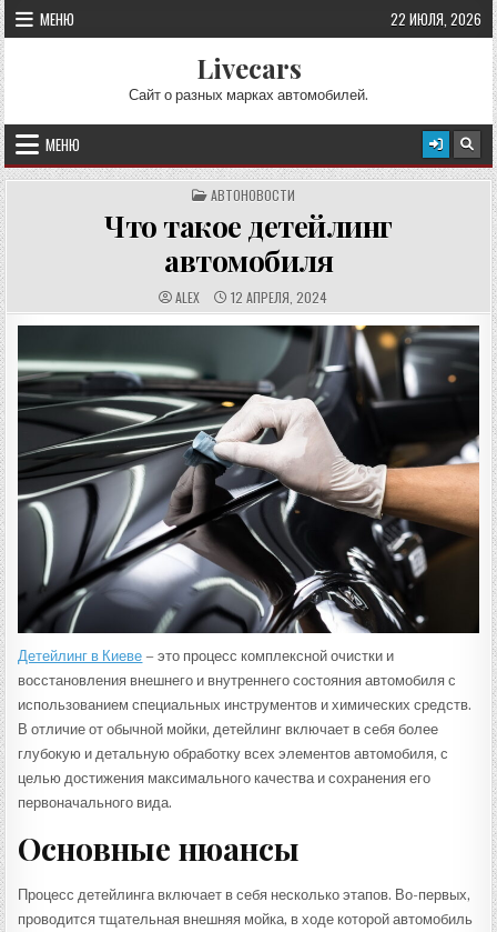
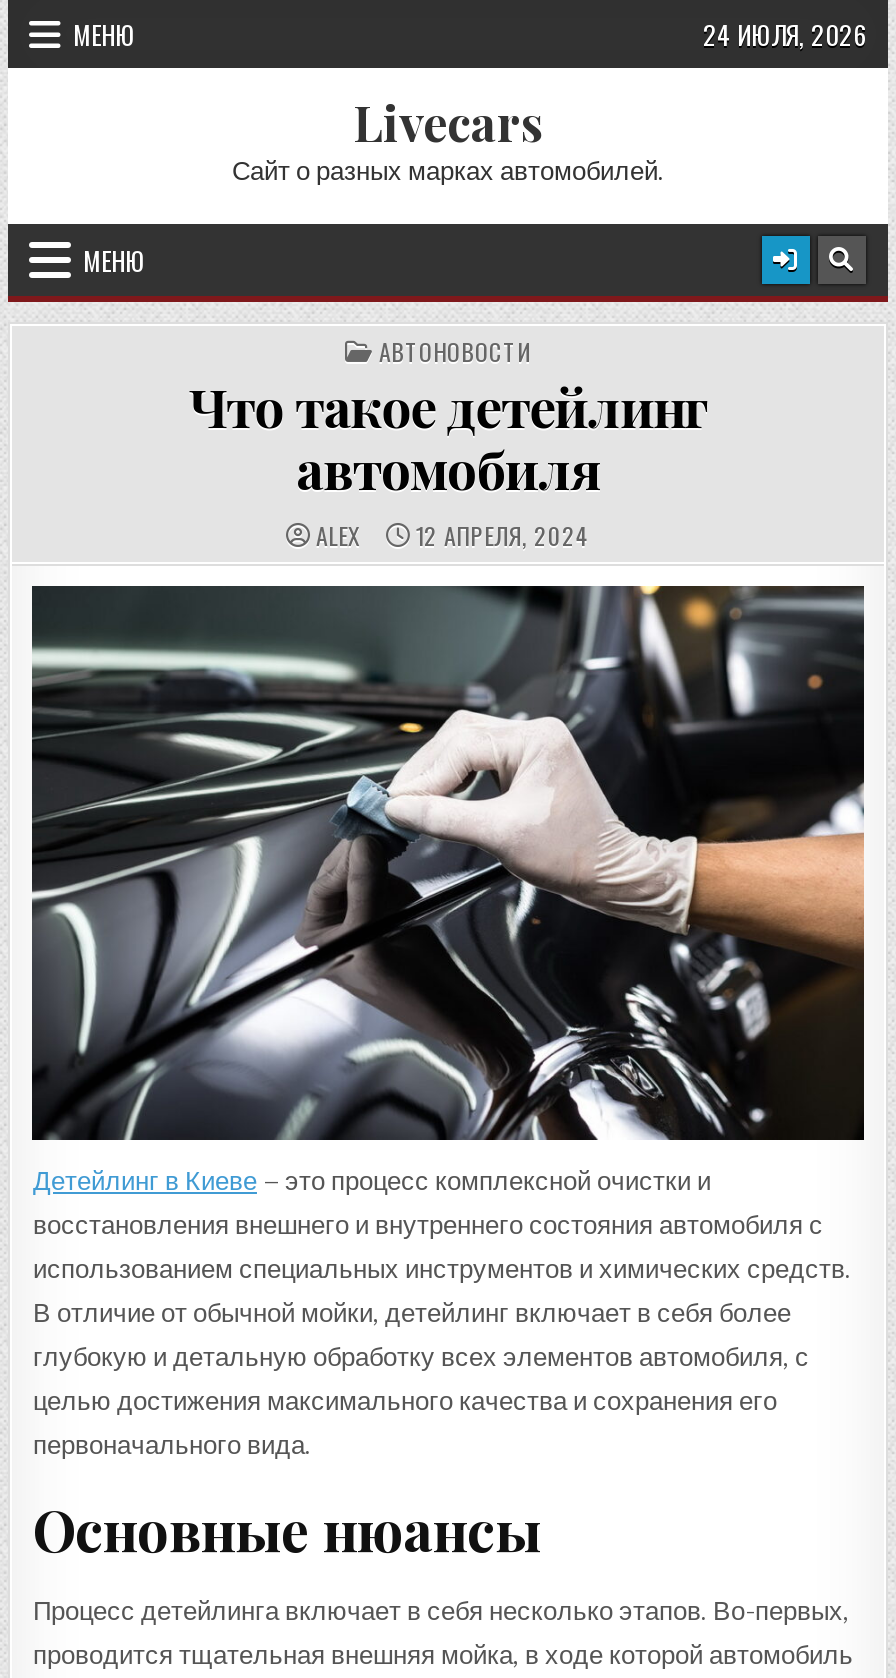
- 22 ИЮЛЯ, 2026
+ 24 ИЮЛЯ, 2026
